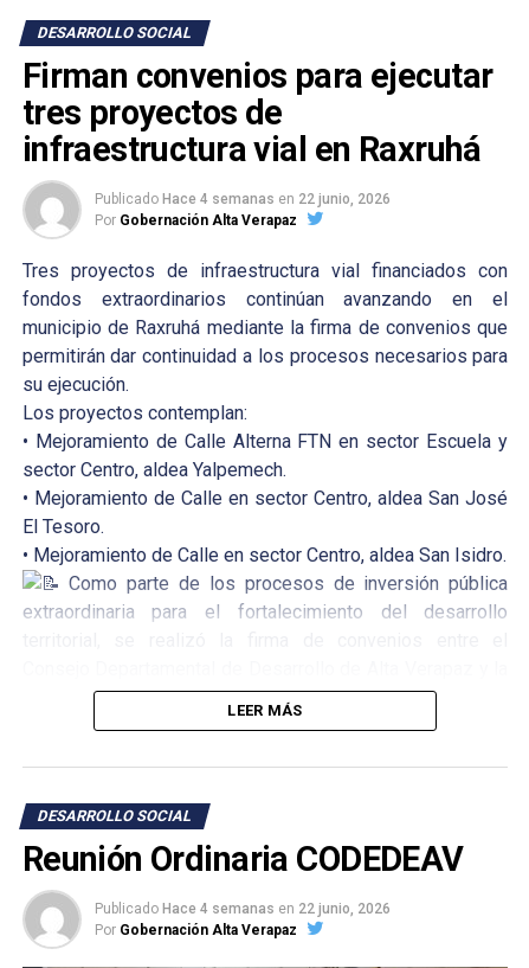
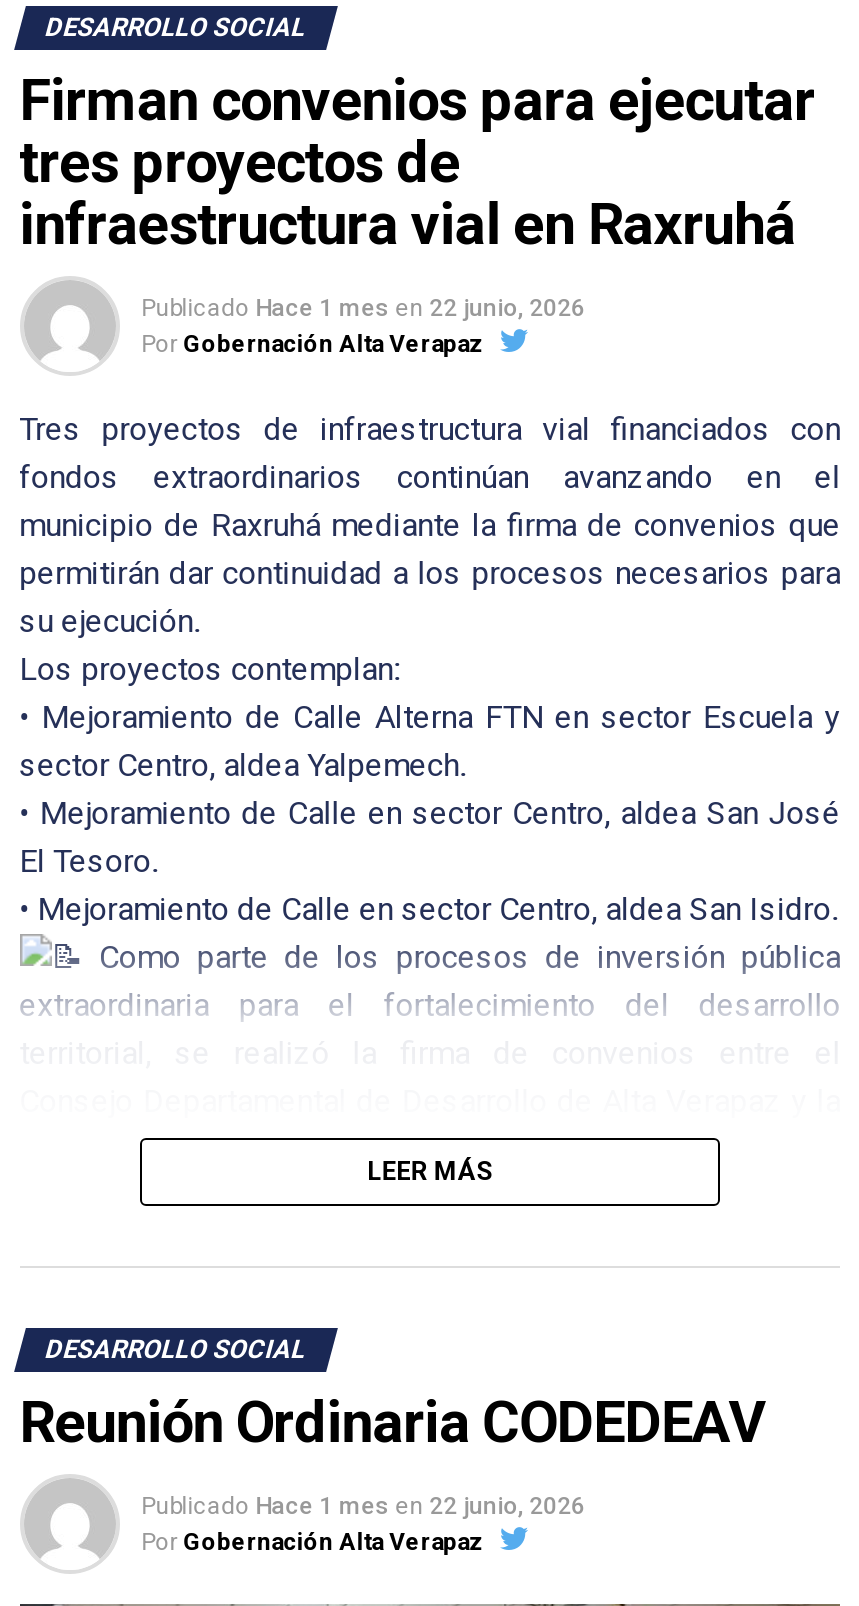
- Publicado Hace 4 semanas en 22 junio, 2026
+ Publicado Hace 1 mes en 22 junio, 2026

- Publicado Hace 4 semanas en 22 junio, 2026
+ Publicado Hace 1 mes en 22 junio, 2026
